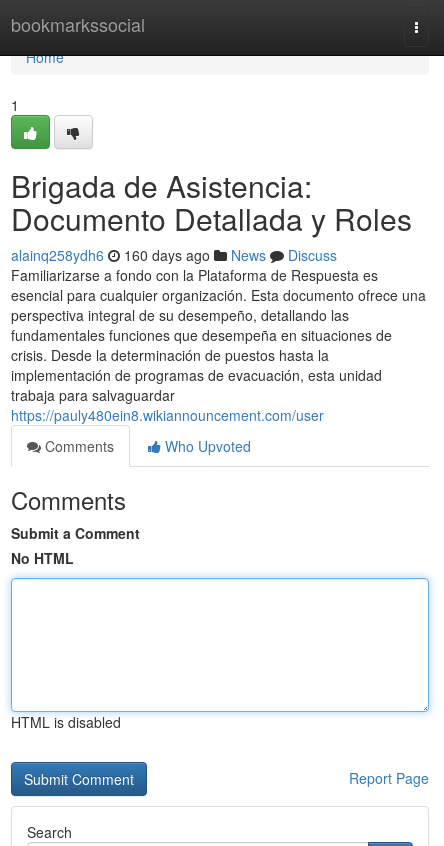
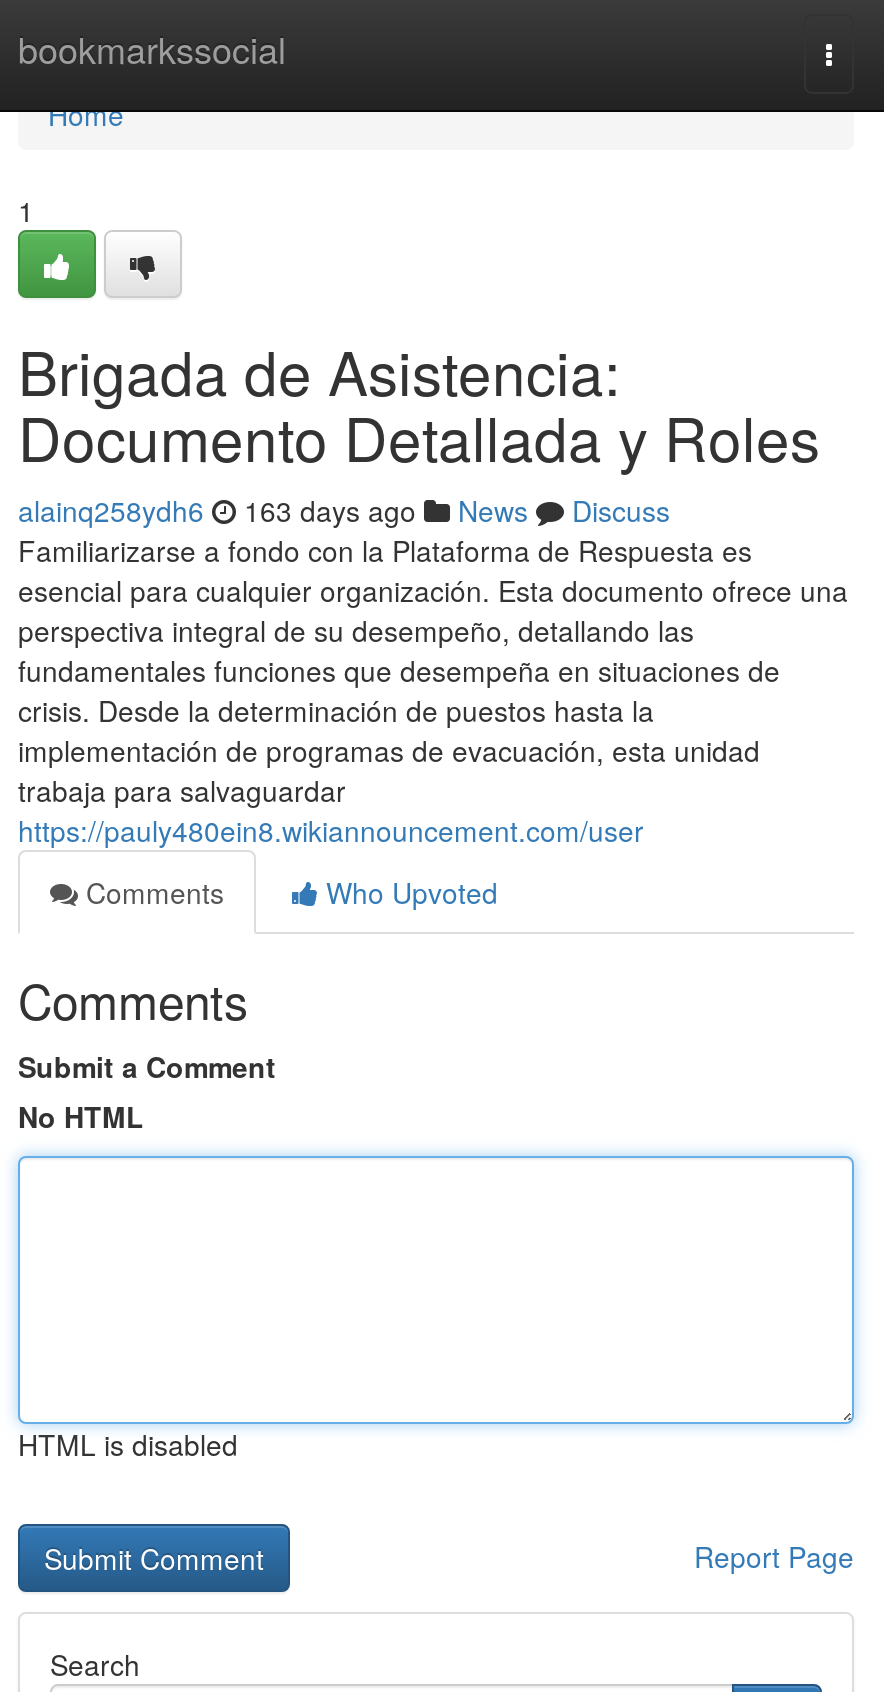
- alainq258ydh6 160 days ago News Discuss
+ alainq258ydh6 163 days ago News Discuss
